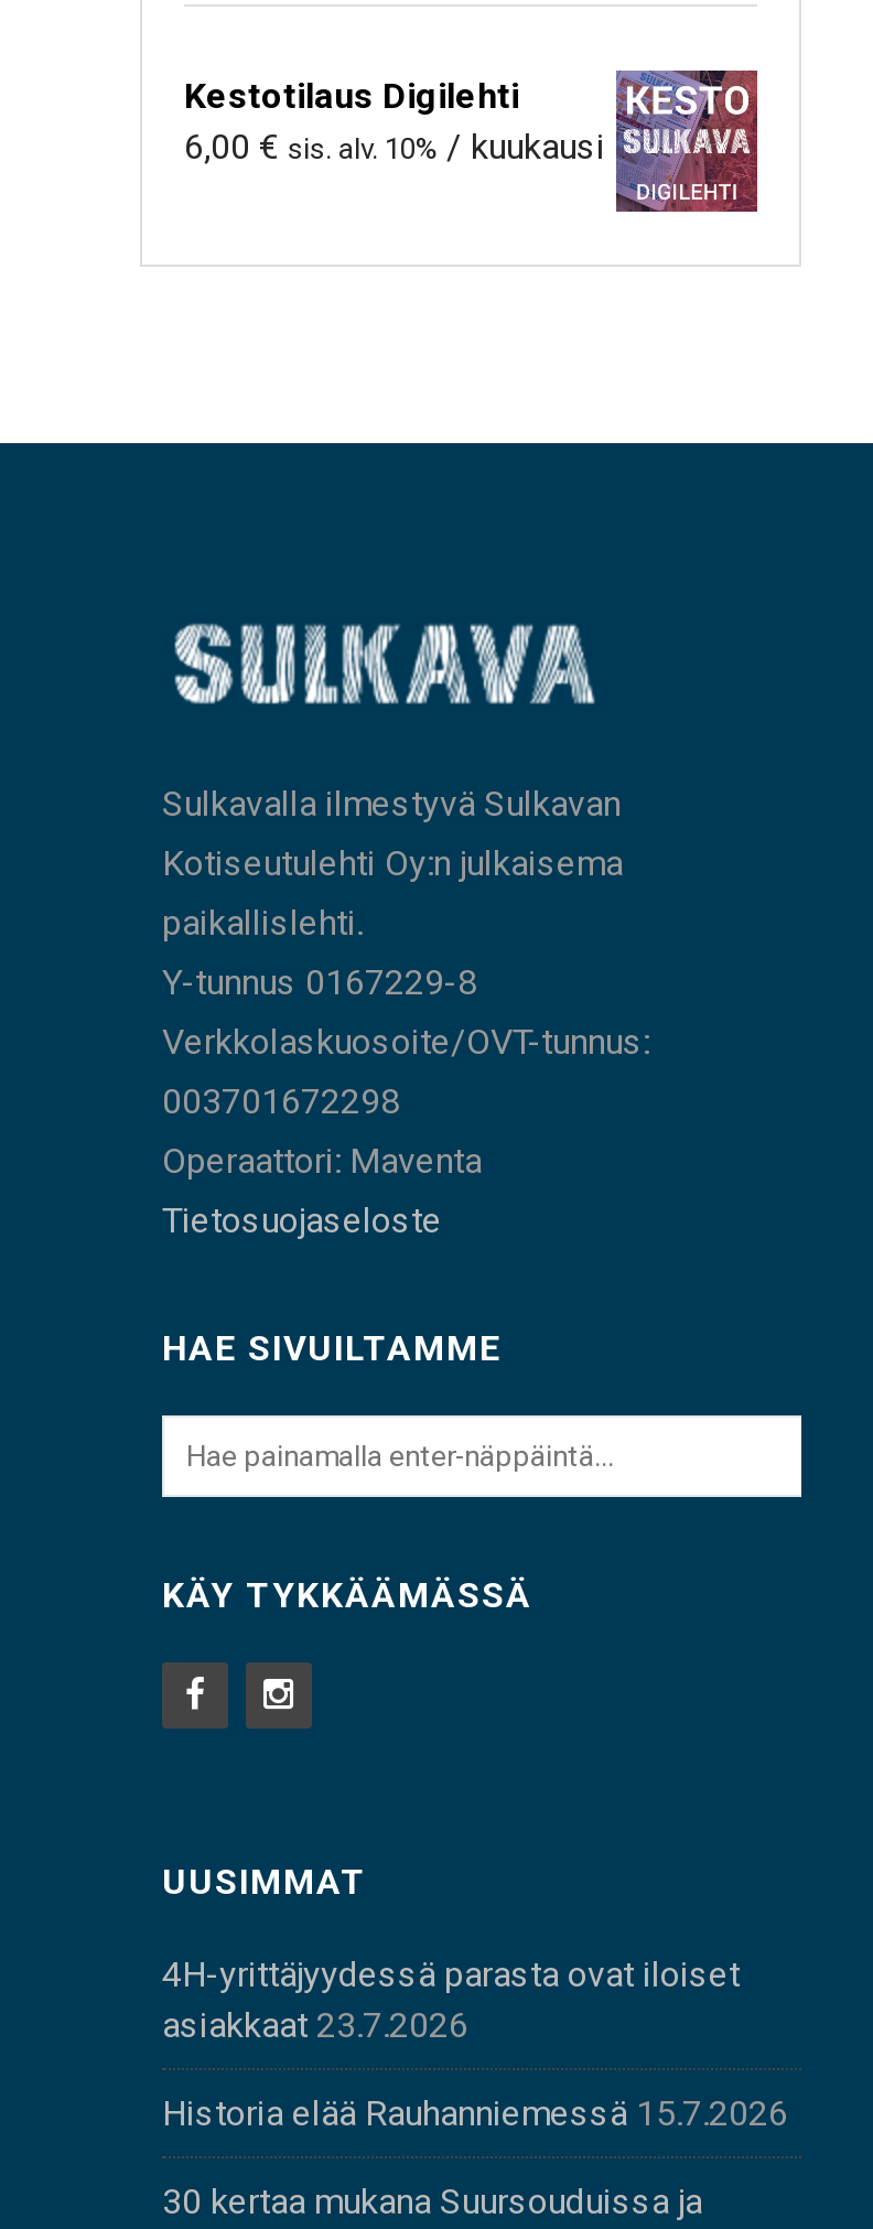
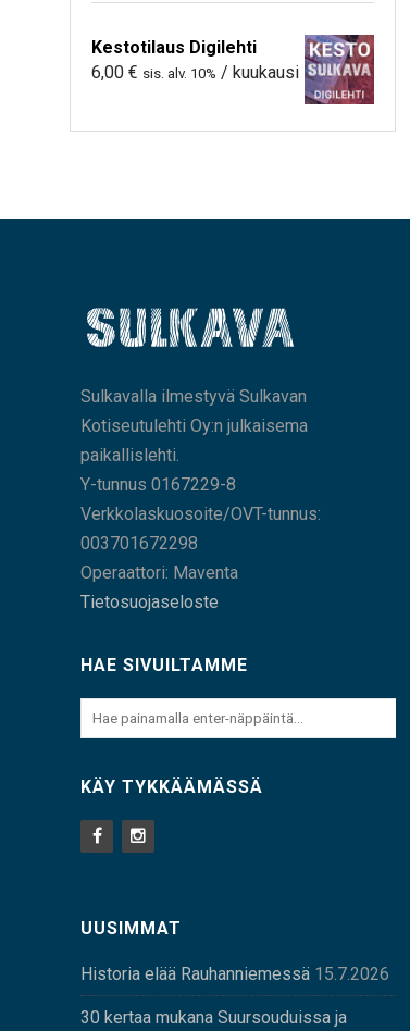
- 4H-yrittäjyydessä parasta ovat iloiset
- asiakkaat 23.7.2026
